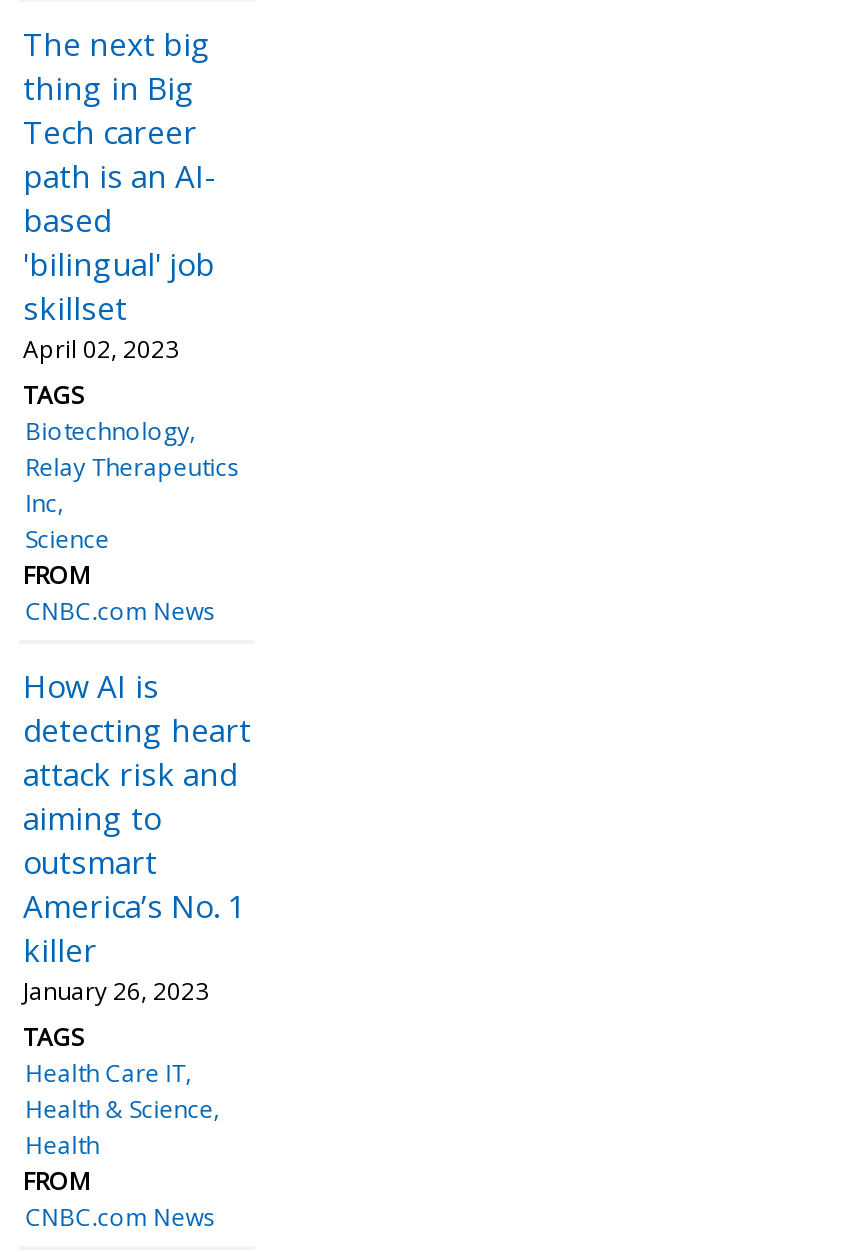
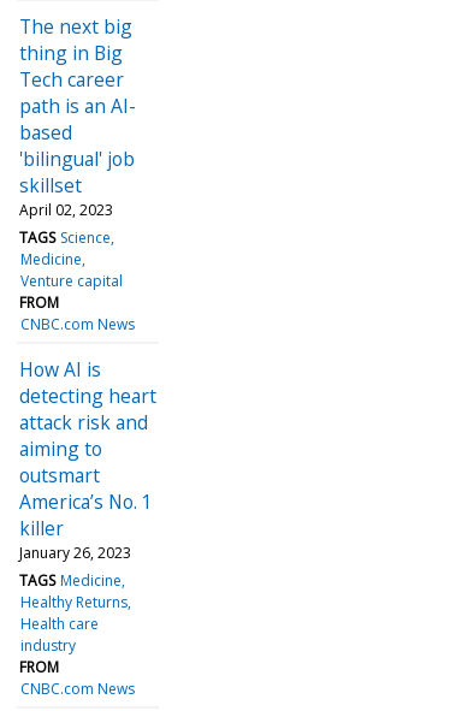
- TAGS
- Biotechnology
- Relay Therapeutics
- Inc
- Science
+ TAGS Science
+ Medicine
+ Venture capital

- TAGS
- Health Care IT
- Health & Science
- Health
+ TAGS Medicine
+ Healthy Returns
+ Health care
+ industry
